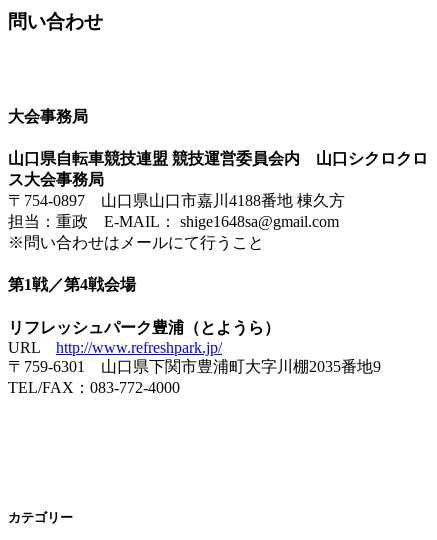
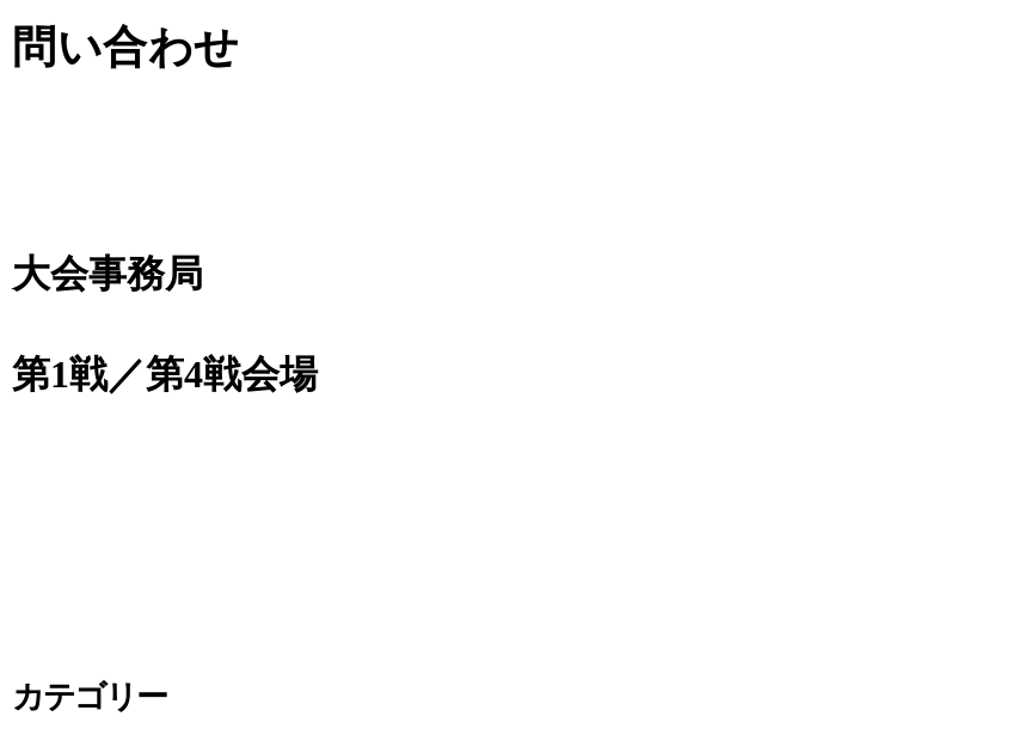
- 山口県自転車競技連盟 競技運営委員会内
- 山口シクロクロ
- ス大会事務局
- 〒754-0897 山口県山口市嘉川4188番地 棟久方
- 担当：重政 E-MAIL： shige1648sa@gmail.com
- ※問い合わせはメールにて行うこと

- リフレッシュパーク豊浦（とようら）
- URL http://www.refreshpark.jp/
- 〒759-6301 山口県下関市豊浦町大字川棚2035番地9
- TEL/FAX：083-772-4000
